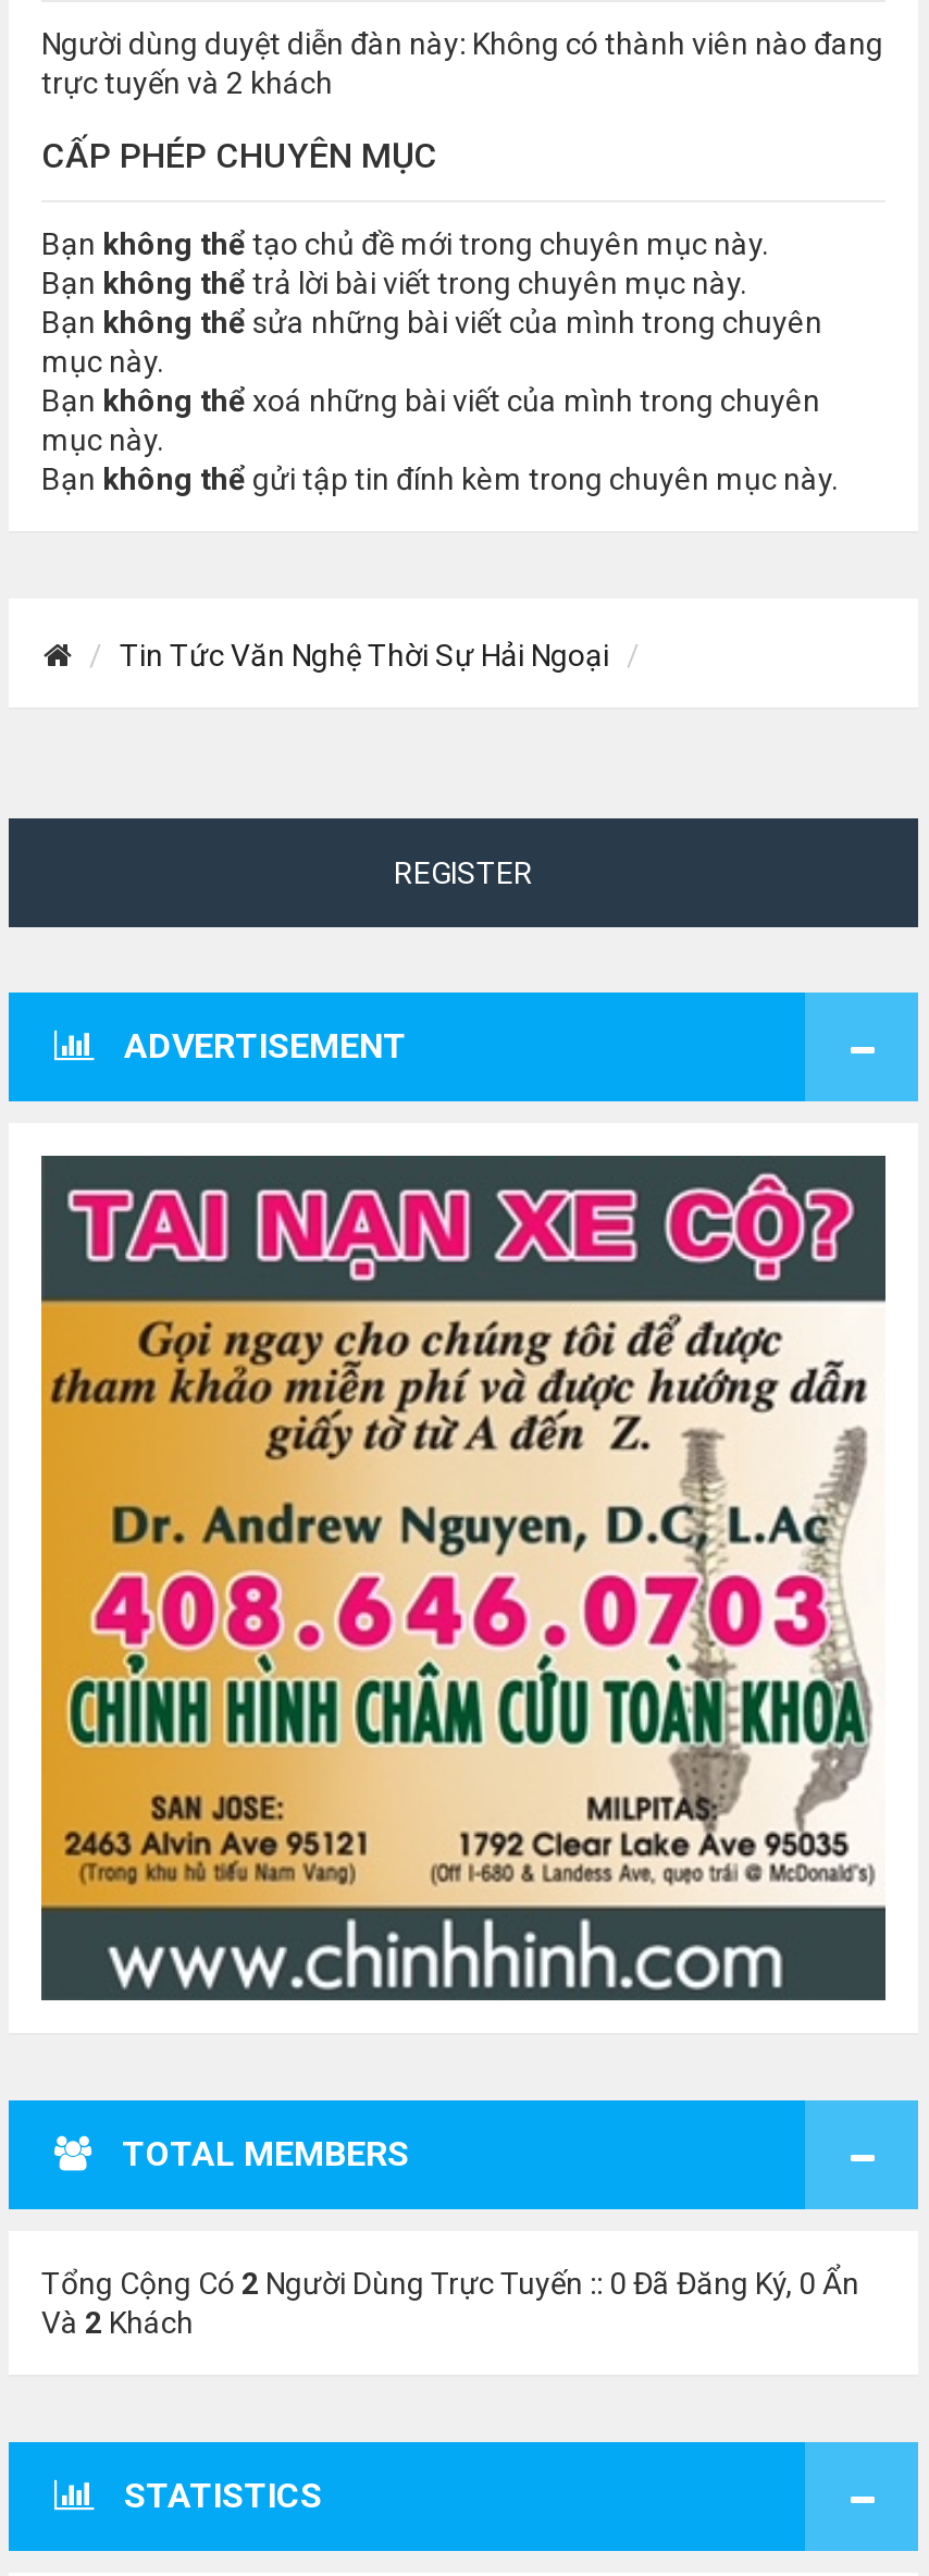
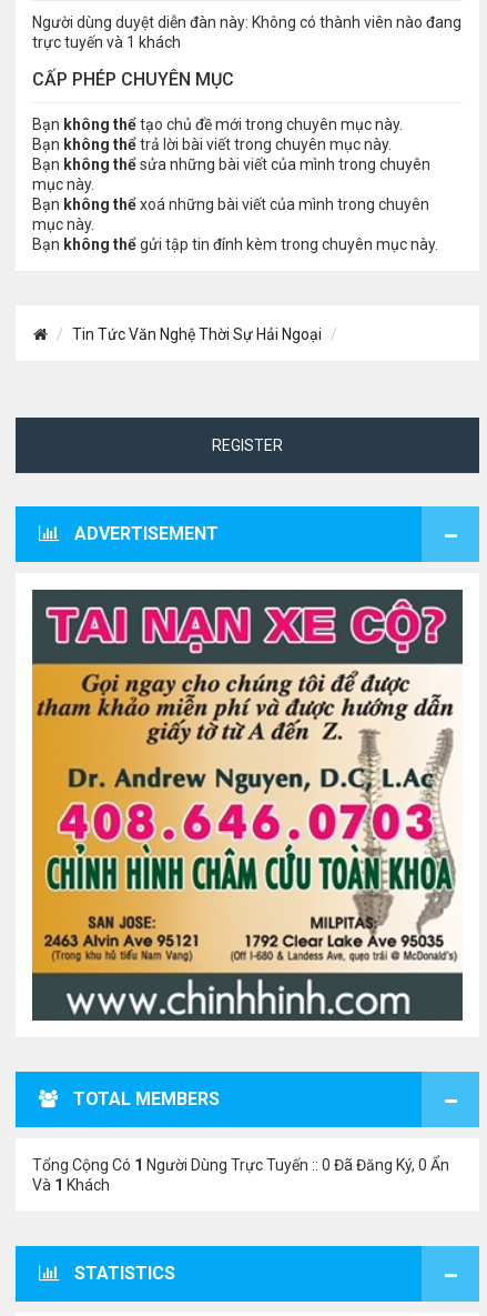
- trực tuyến và 2 khách
+ trực tuyến và 1 khách

- Tổng Cộng Có 2 Người Dùng Trực Tuyến :: 0 Đã Đăng Ký, 0 Ẩn
+ Tổng Cộng Có 1 Người Dùng Trực Tuyến :: 0 Đã Đăng Ký, 0 Ẩn

- Và 2 Khách
+ Và 1 Khách
